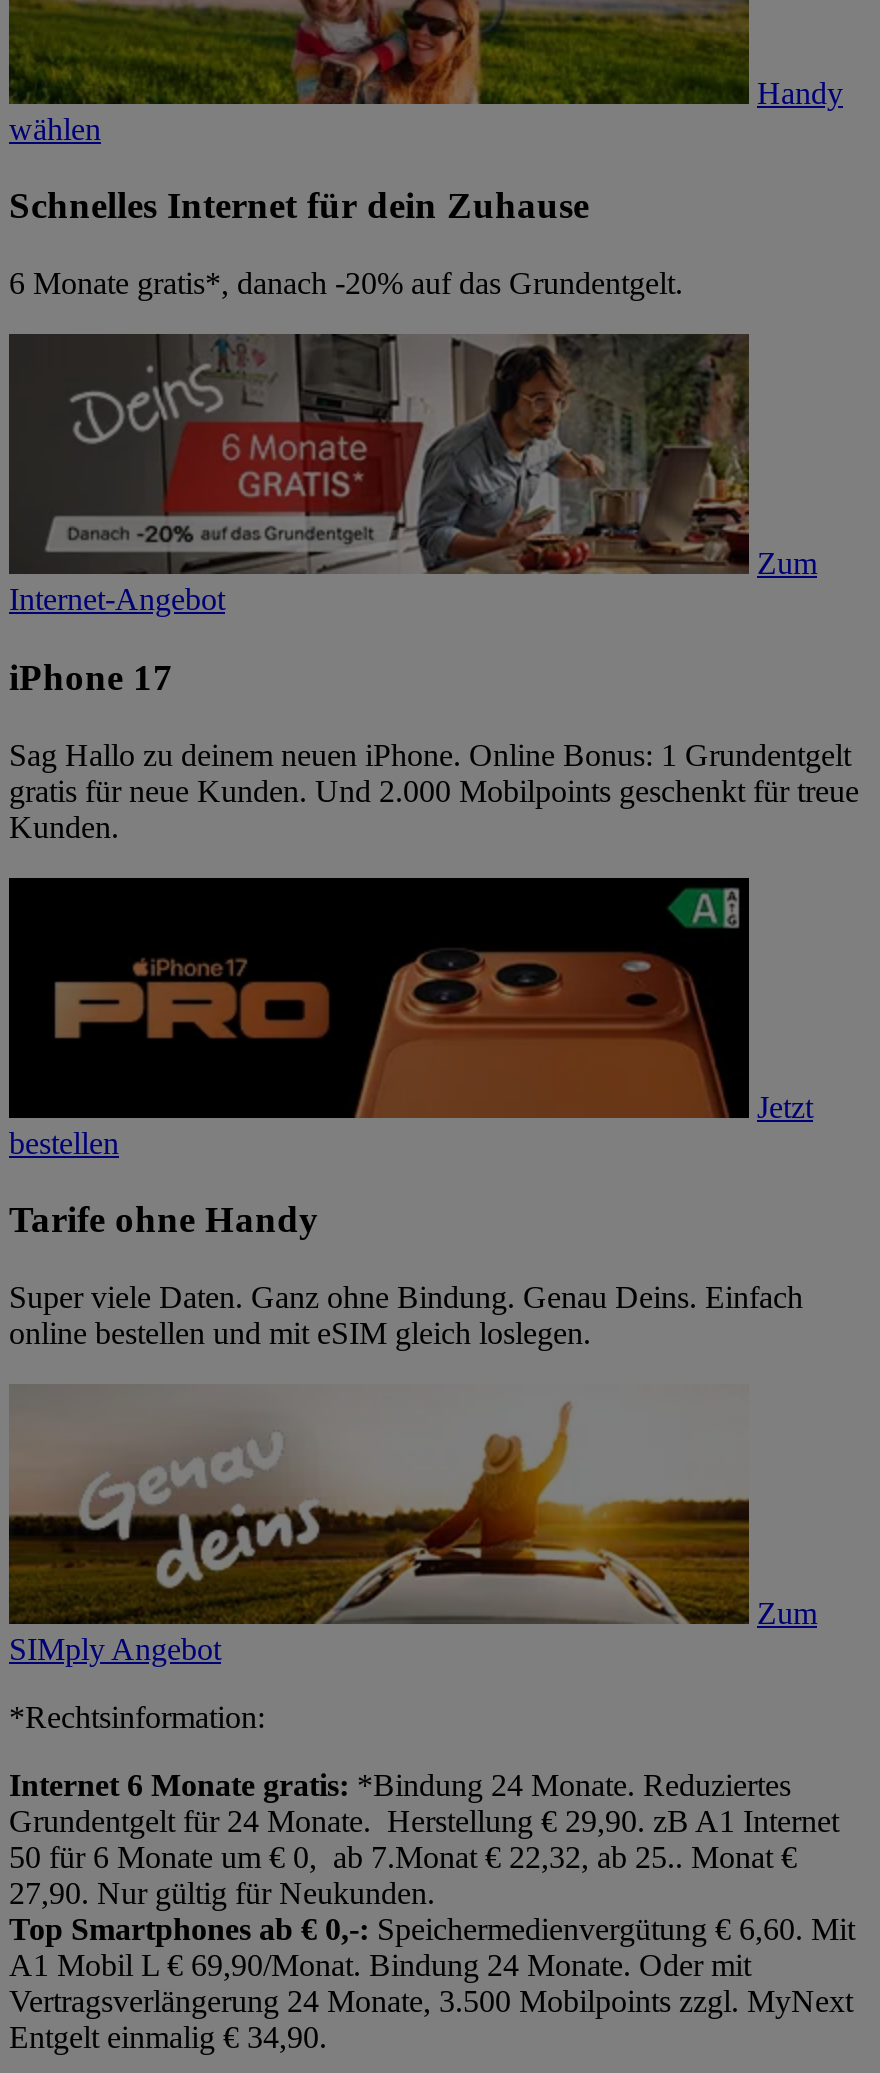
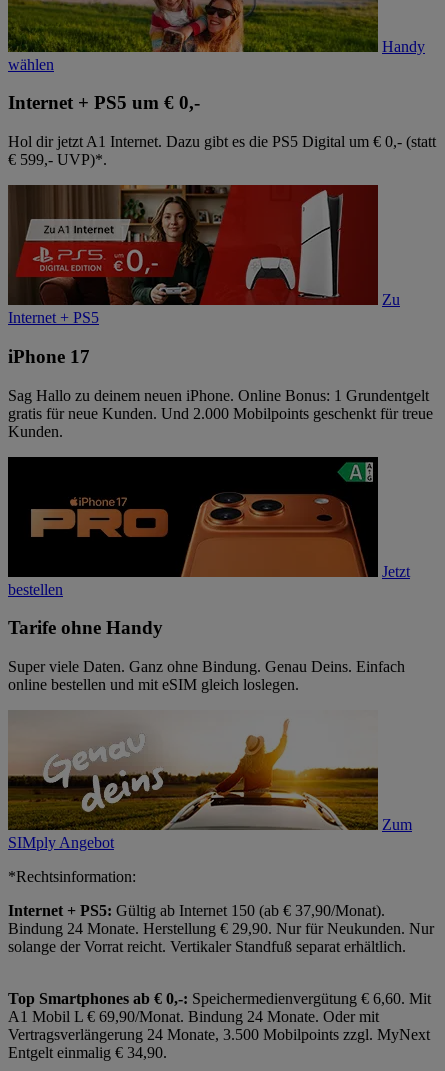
- Schnelles Internet für dein Zuhause
+ Internet + PS5 um € 0,-

- 6 Monate gratis*, danach -20% auf das Grundentgelt.
+ Hol dir jetzt A1 Internet. Dazu gibt es die PS5 Digital um € 0,- (statt
+ € 599,- UVP)*.

- [image]
- Zum
- Internet-Angebot
+ [image]
+ Zu
+ Internet + PS5

- Internet 6 Monate gratis: *Bindung 24 Monate. Reduziertes
- Grundentgelt für 24 Monate. Herstellung € 29,90. zB A1 Internet
- 50 für 6 Monate um € 0, ab 7.Monat € 22,32, ab 25.. Monat €
- 27,90. Nur gültig für Neukunden.
+ Internet + PS5: Gültig ab Internet 150 (ab € 37,90/Monat).
+ Bindung 24 Monate. Herstellung € 29,90. Nur für Neukunden. Nur
+ solange der Vorrat reicht. Vertikaler Standfuß separat erhältlich.
